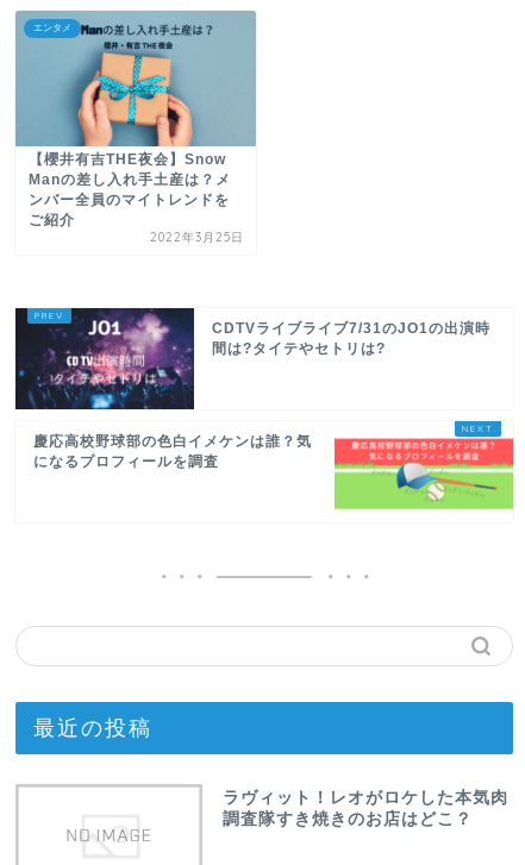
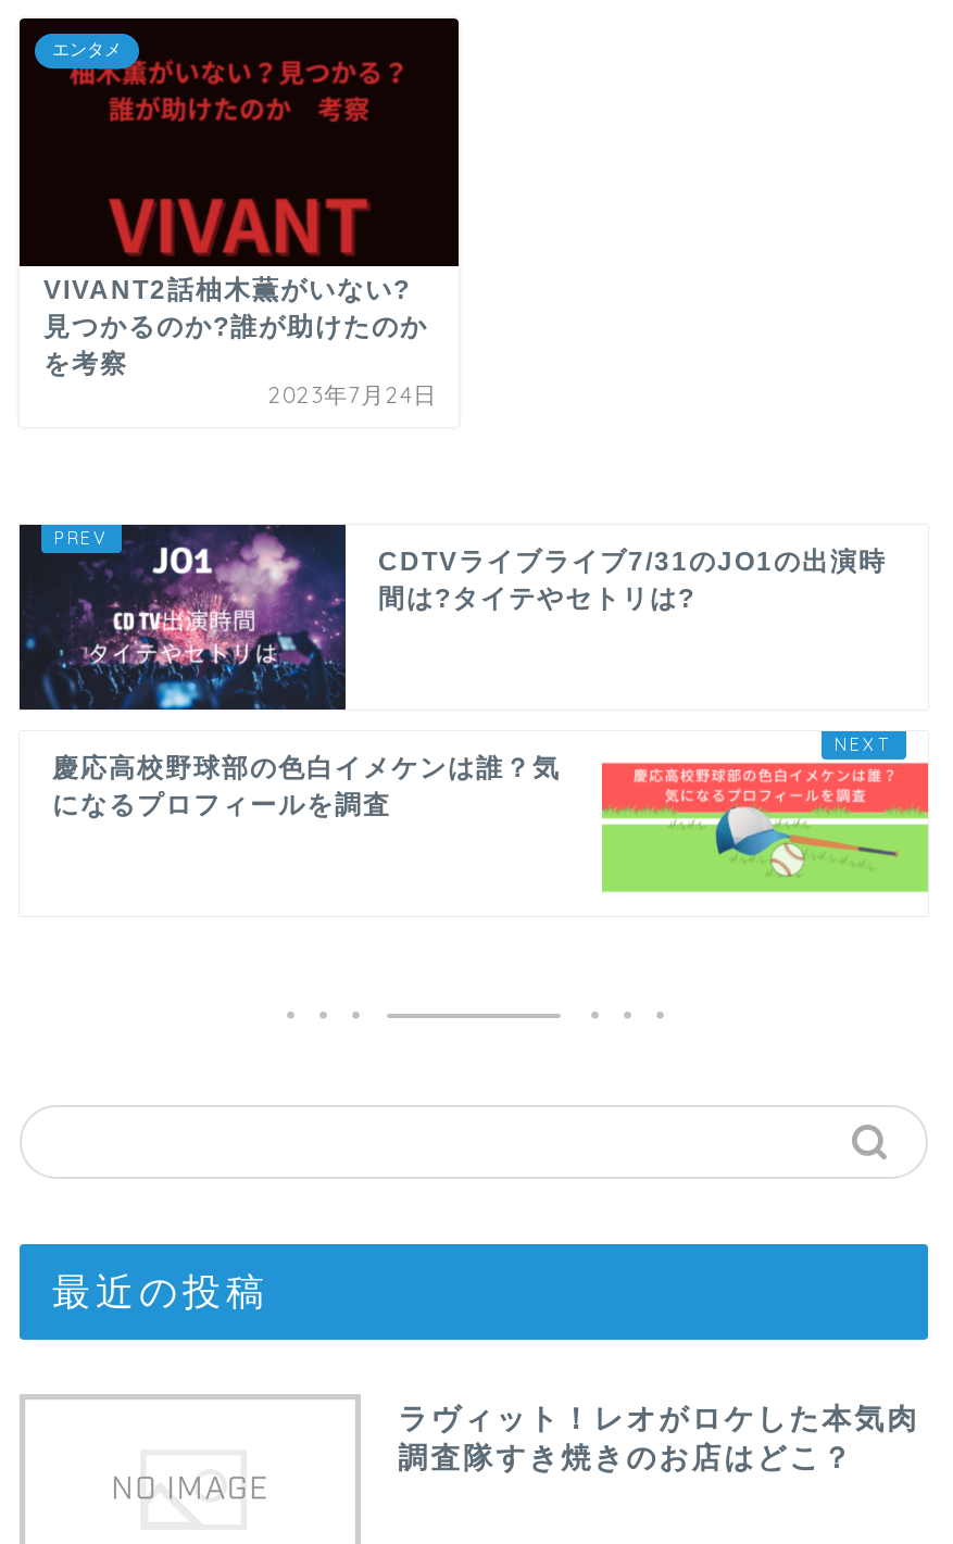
- [image]
- 【櫻井有吉THE夜会】Snow
- Manの差し入れ手土産は？メ
- ンバー全員のマイトレンドを
- ご紹介
- 2022年3月25日
+ [image]
+ VIVANT2話柚木薫がいない?
+ 見つかるのか?誰が助けたのか
+ を考察
+ 2023年7月24日
